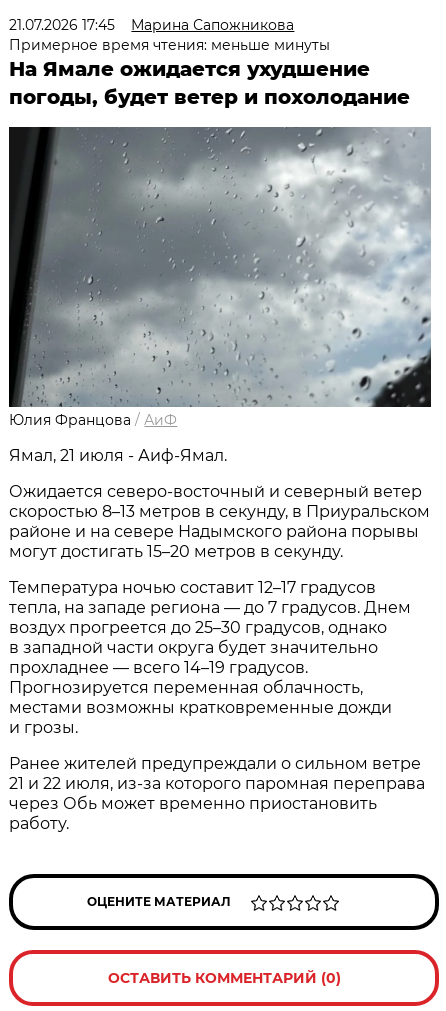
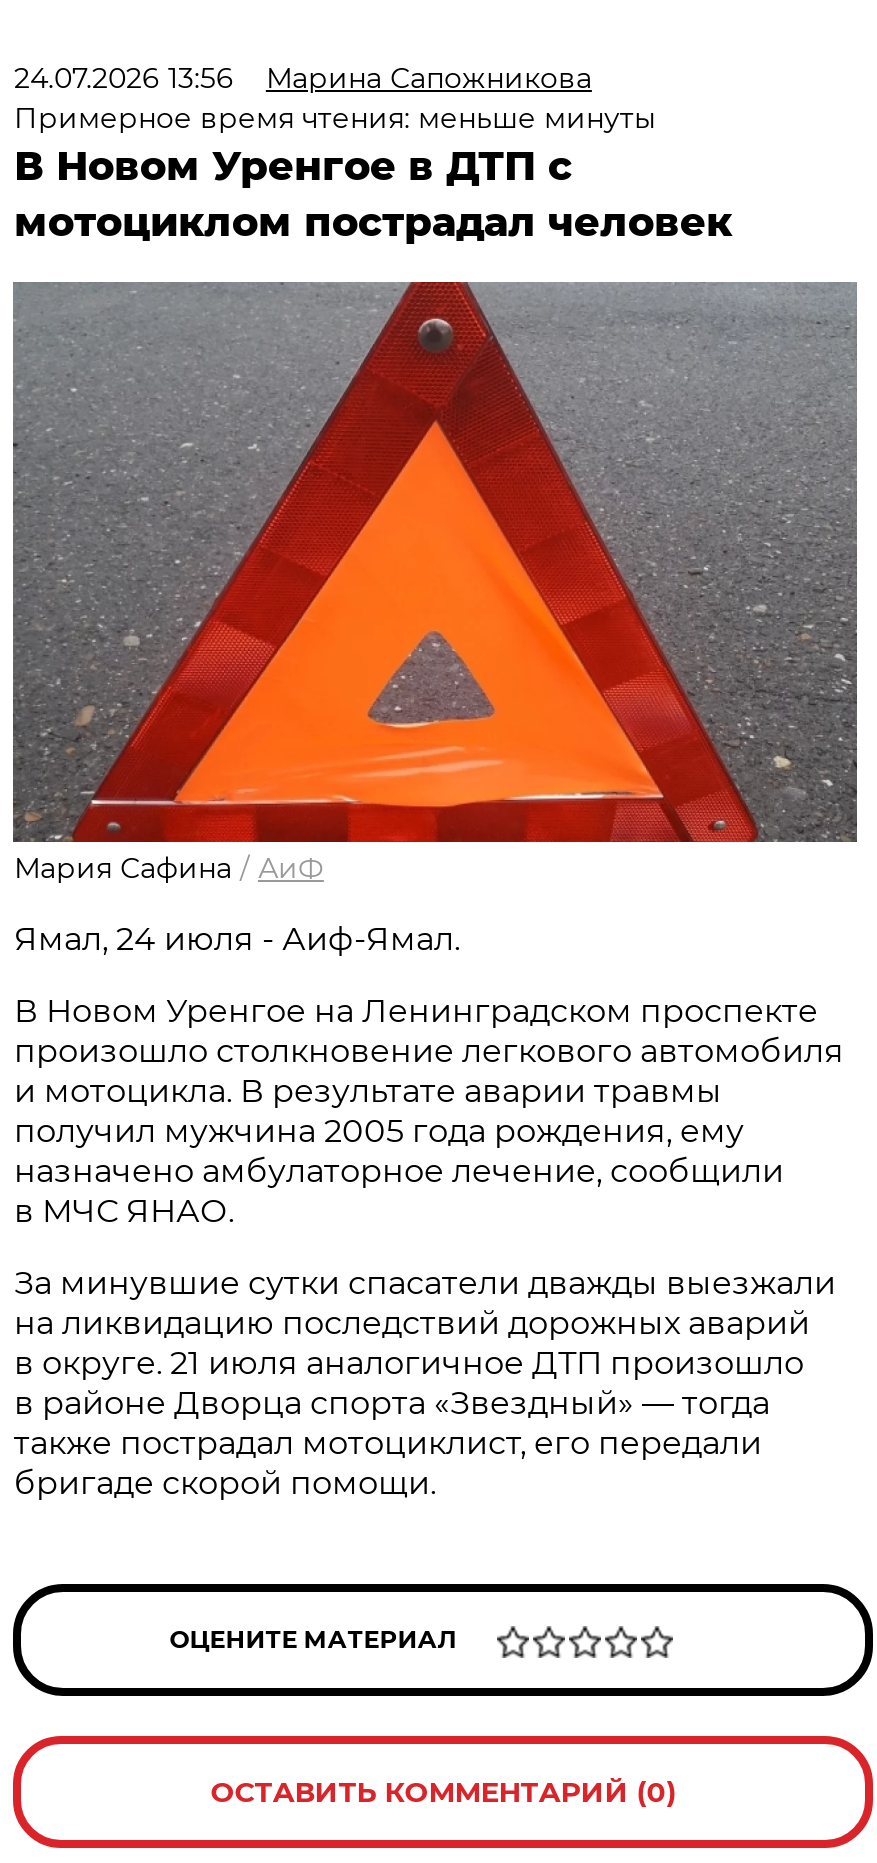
- 21.07.2026 17:45 Марина Сапожникова
+ 24.07.2026 13:56 Марина Сапожникова

- На Ямале ожидается ухудшение
- погоды, будет ветер и похолодание
+ В Новом Уренгое в ДТП с
+ мотоциклом пострадал человек

- [image]
- Юлия Францова / АиФ
- Ямал, 21 июля - Аиф-Ямал.
- Ожидается северо-восточный и северный ветер
- скоростью 8–13 метров в секунду, в Приуральском
- районе и на севере Надымского района порывы
- могут достигать 15–20 метров в секунду.
- Температура ночью составит 12–17 градусов
- тепла, на западе региона — до 7 градусов. Днем
- воздух прогреется до 25–30 градусов, однако
- в западной части округа будет значительно
- прохладнее — всего 14–19 градусов.
- Прогнозируется переменная облачность,
- местами возможны кратковременные дожди
- и грозы.
- Ранее жителей предупреждали о сильном ветре
- 21 и 22 июля, из-за которого паромная переправа
- через Обь может временно приостановить
- работу.
+ [image]
+ Мария Сафина / АиФ
+ Ямал, 24 июля - Аиф-Ямал.
+ В Новом Уренгое на Ленинградском проспекте
+ произошло столкновение легкового автомобиля
+ и мотоцикла. В результате аварии травмы
+ получил мужчина 2005 года рождения, ему
+ назначено амбулаторное лечение, сообщили
+ в МЧС ЯНАО.
+ За минувшие сутки спасатели дважды выезжали
+ на ликвидацию последствий дорожных аварий
+ в округе. 21 июля аналогичное ДТП произошло
+ в районе Дворца спорта «Звездный» — тогда
+ также пострадал мотоциклист, его передали
+ бригаде скорой помощи.
